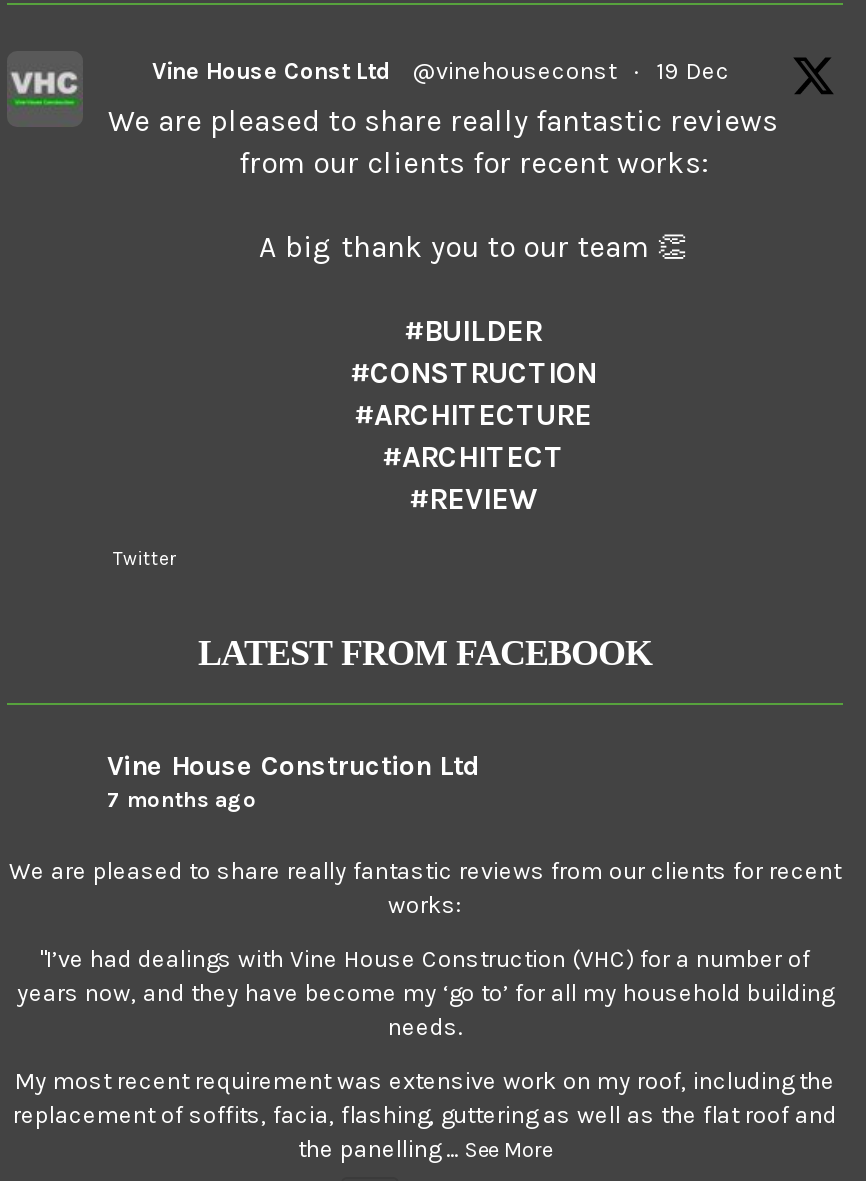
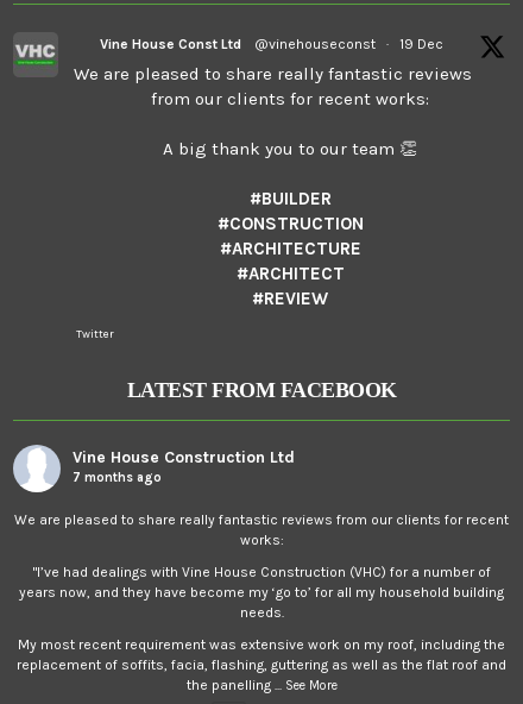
+ [image]
